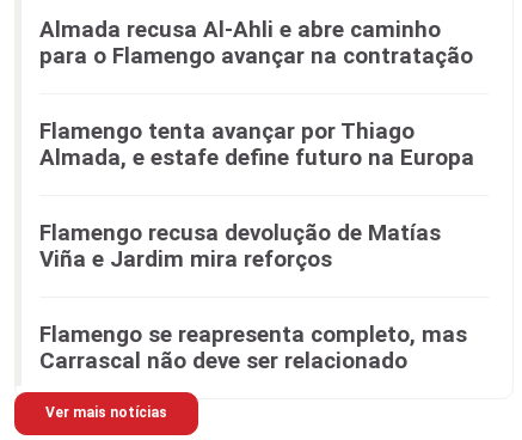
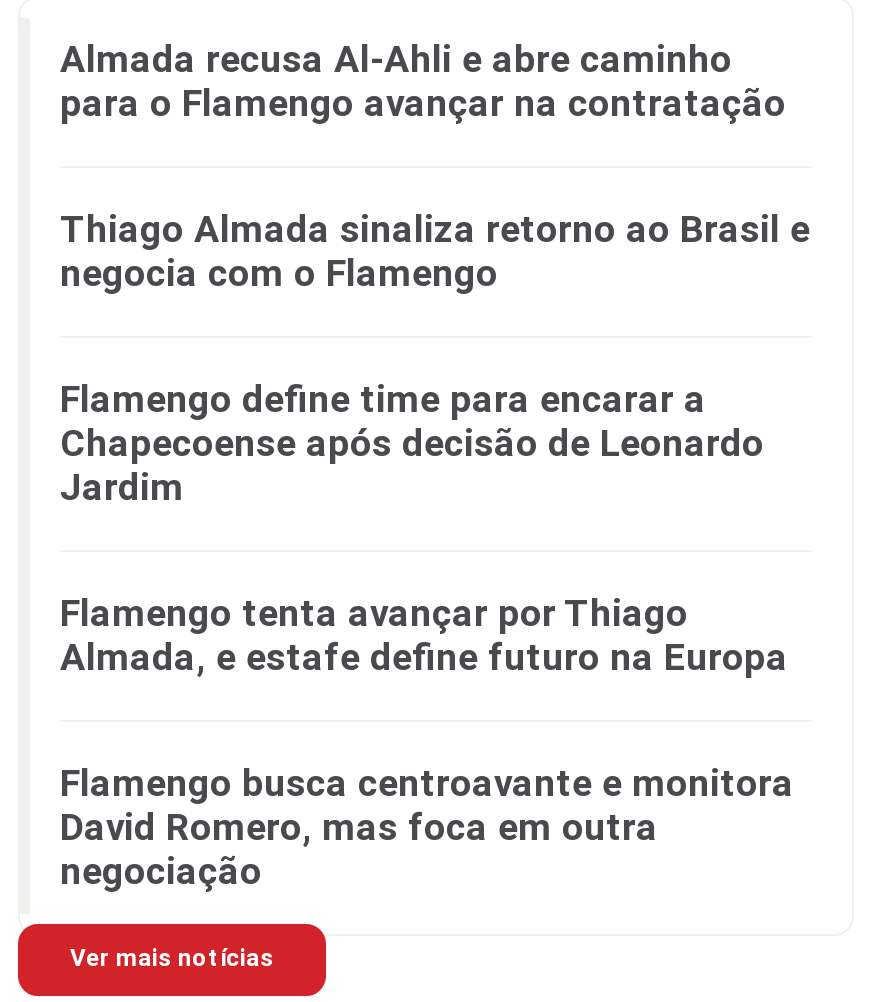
+ Thiago Almada sinaliza retorno ao Brasil e
+ negocia com o Flamengo
+ Flamengo define time para encarar a
+ Chapecoense após decisão de Leonardo
+ Jardim

moved down: Flamengo tenta avançar por Thiago | Almada, e estafe define futuro na Europa

- Flamengo recusa devolução de Matías
- Viña e Jardim mira reforços
- Flamengo se reapresenta completo, mas
- Carrascal não deve ser relacionado
+ Flamengo busca centroavante e monitora
+ David Romero, mas foca em outra
+ negociação
